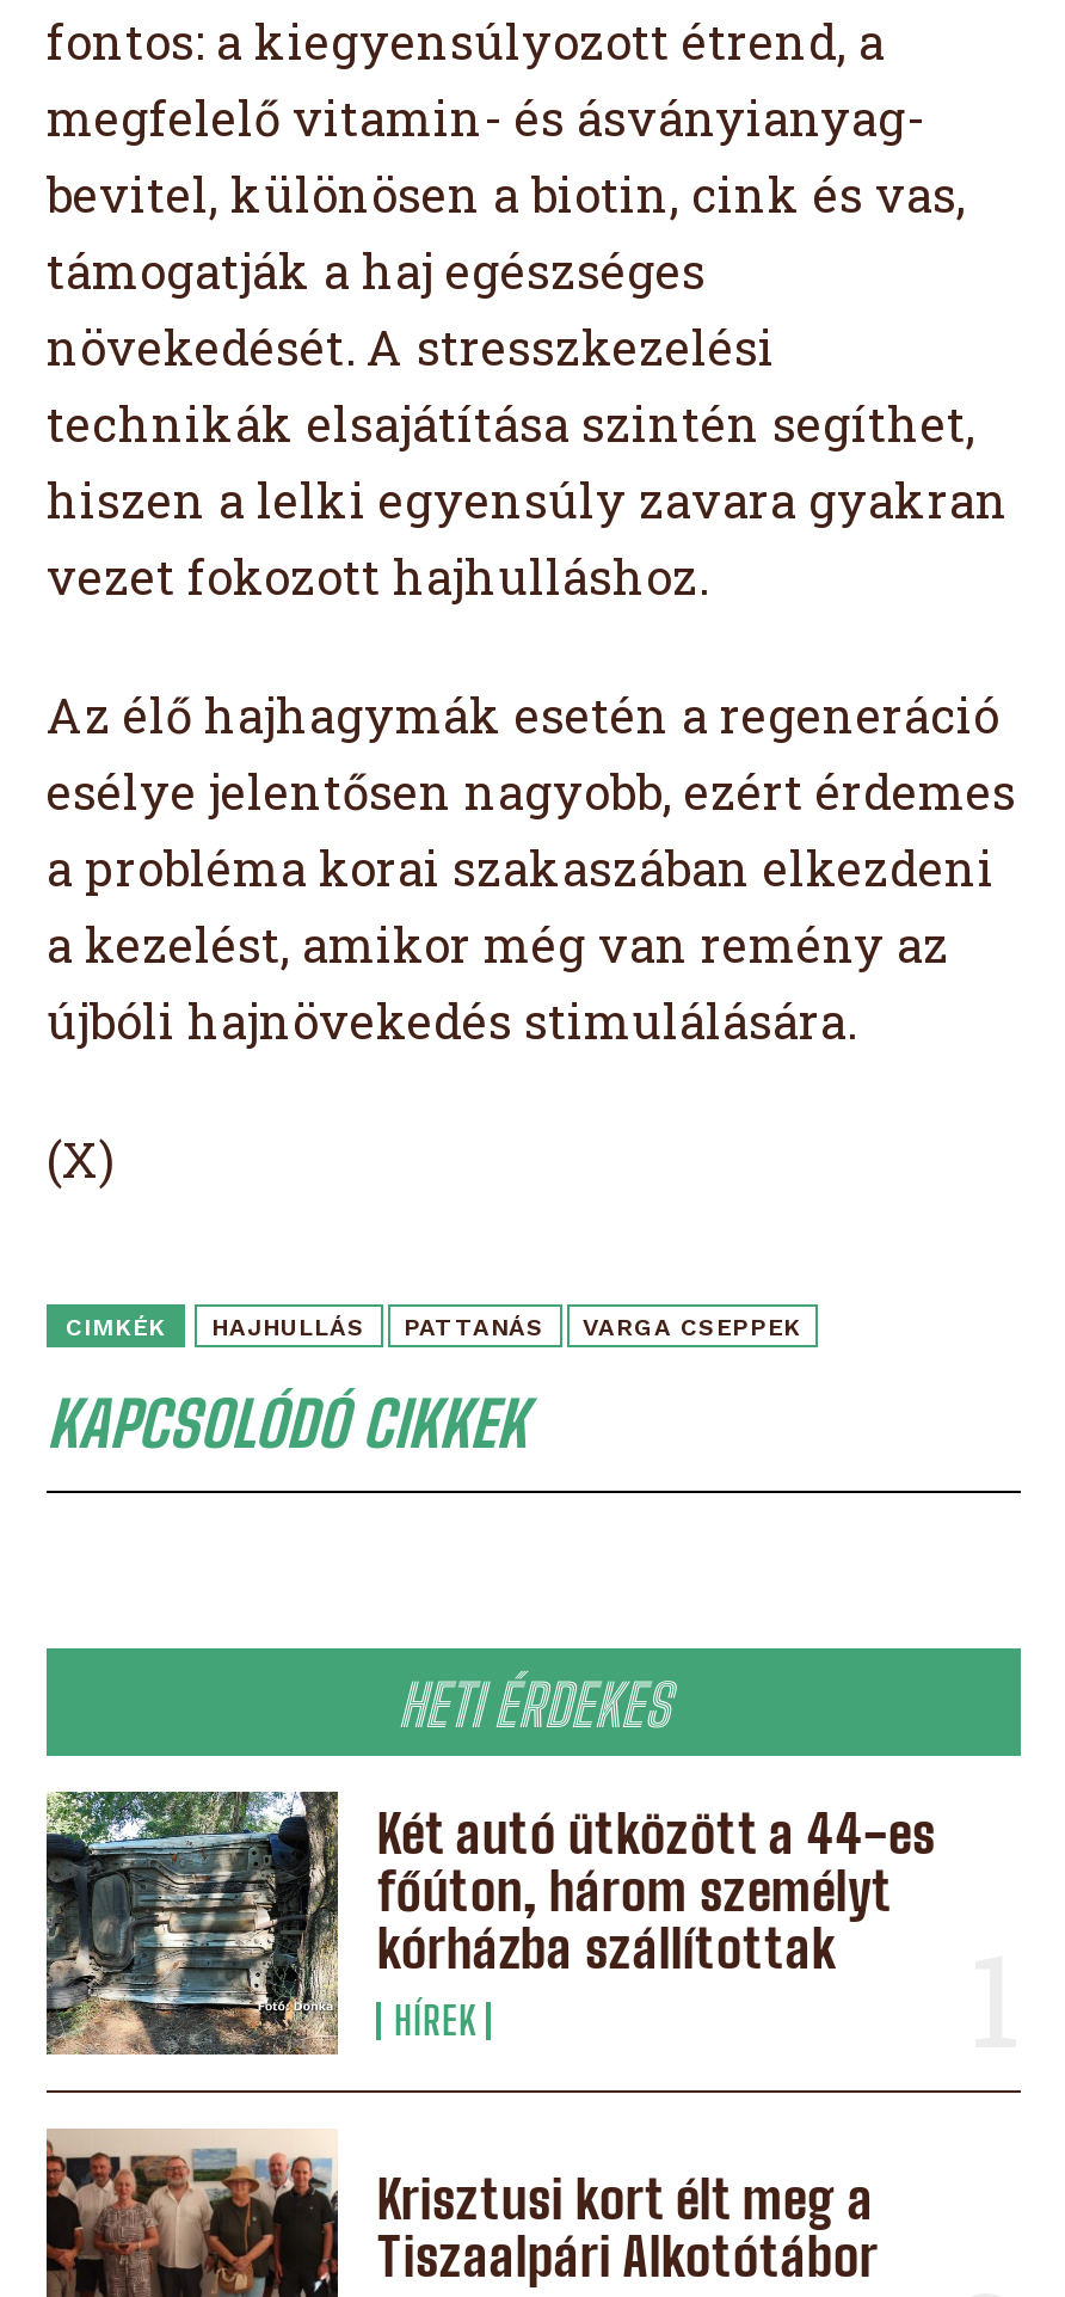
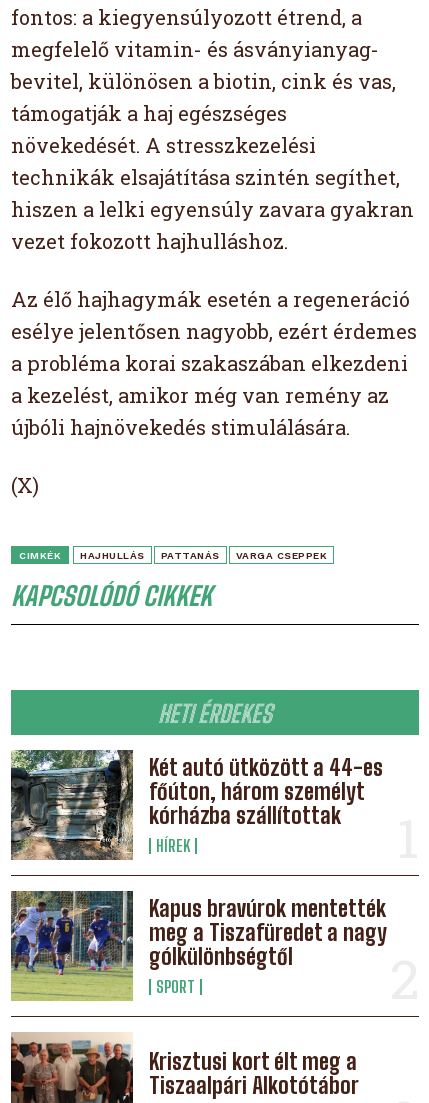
+ [image]
+ Kapus bravúrok mentették
+ meg a Tiszafüredet a nagy
+ gólkülönbségtől
+ SPORT
